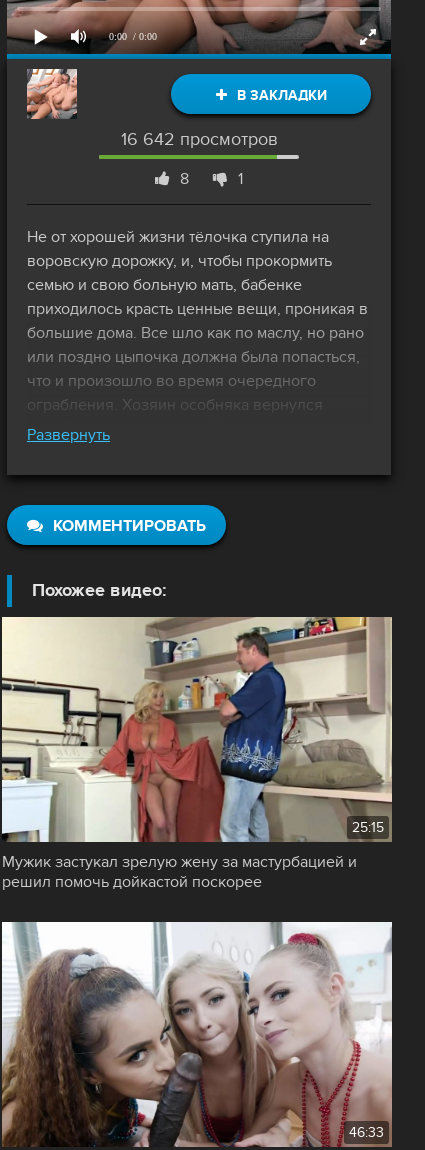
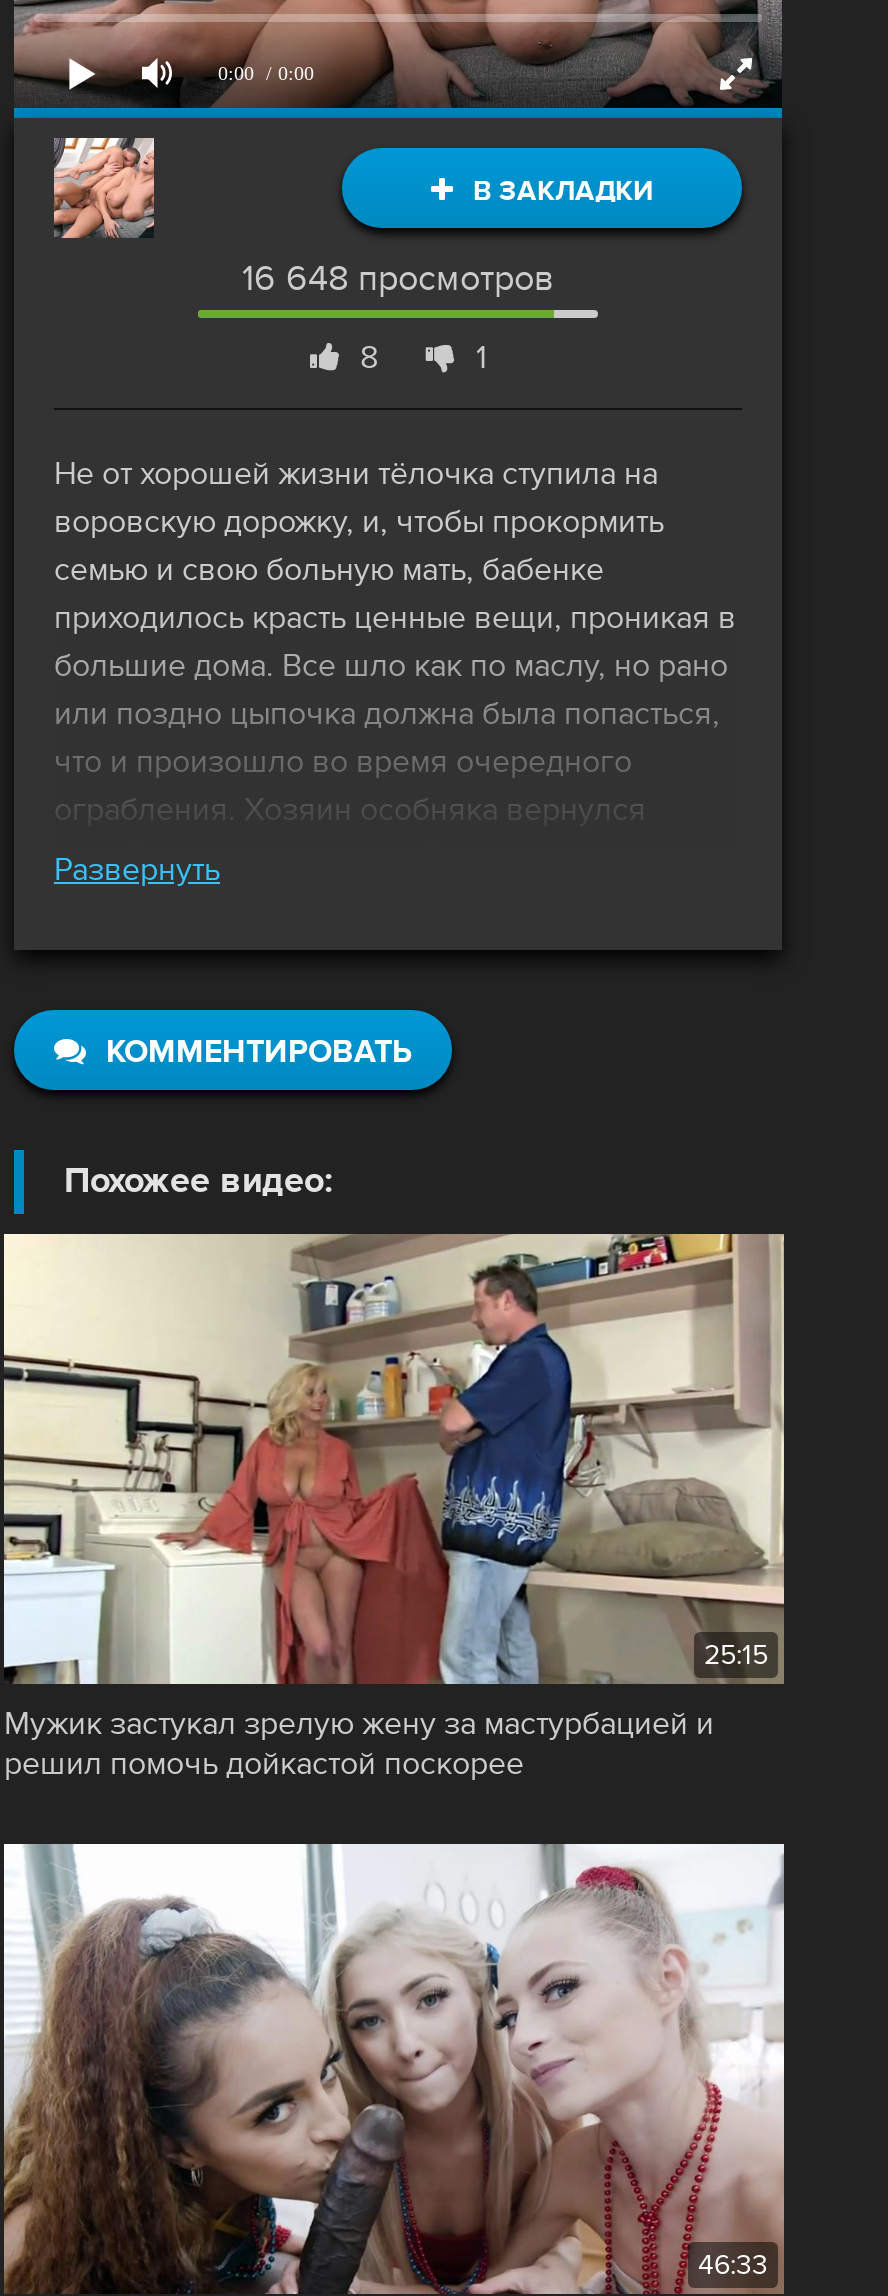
- 16 642 просмотров
+ 16 648 просмотров
